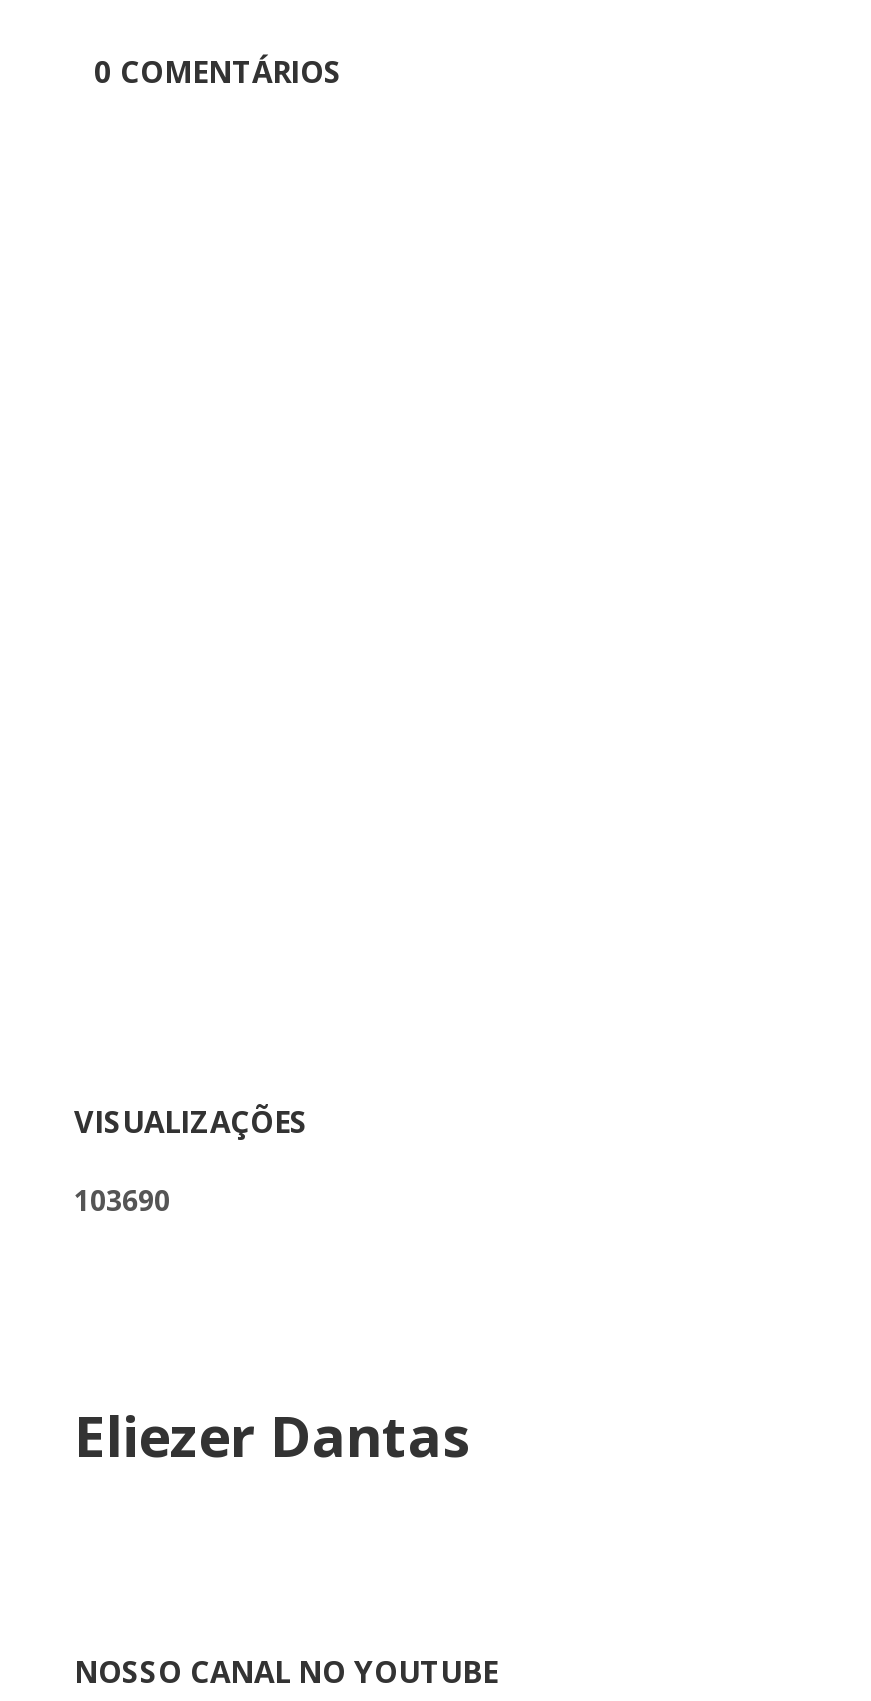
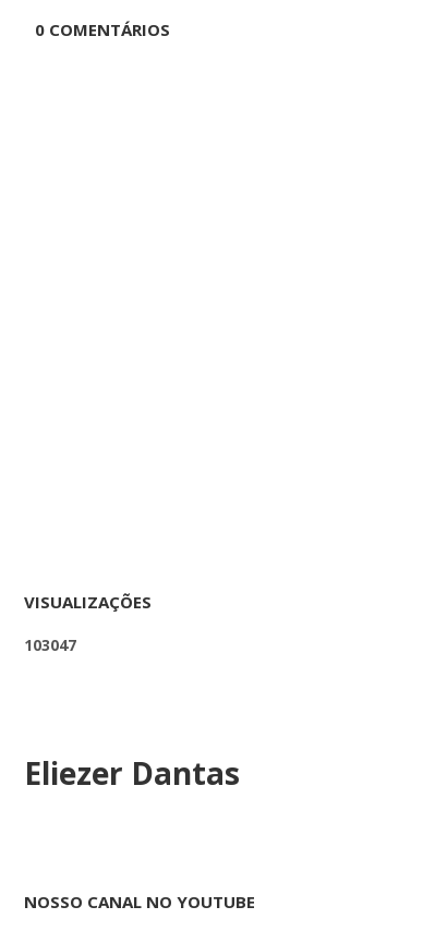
- 103690
+ 103047
